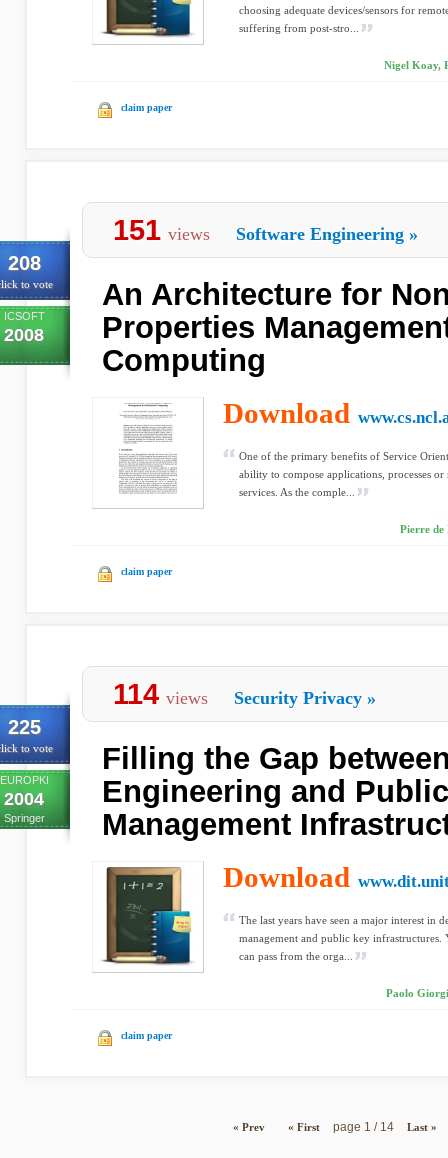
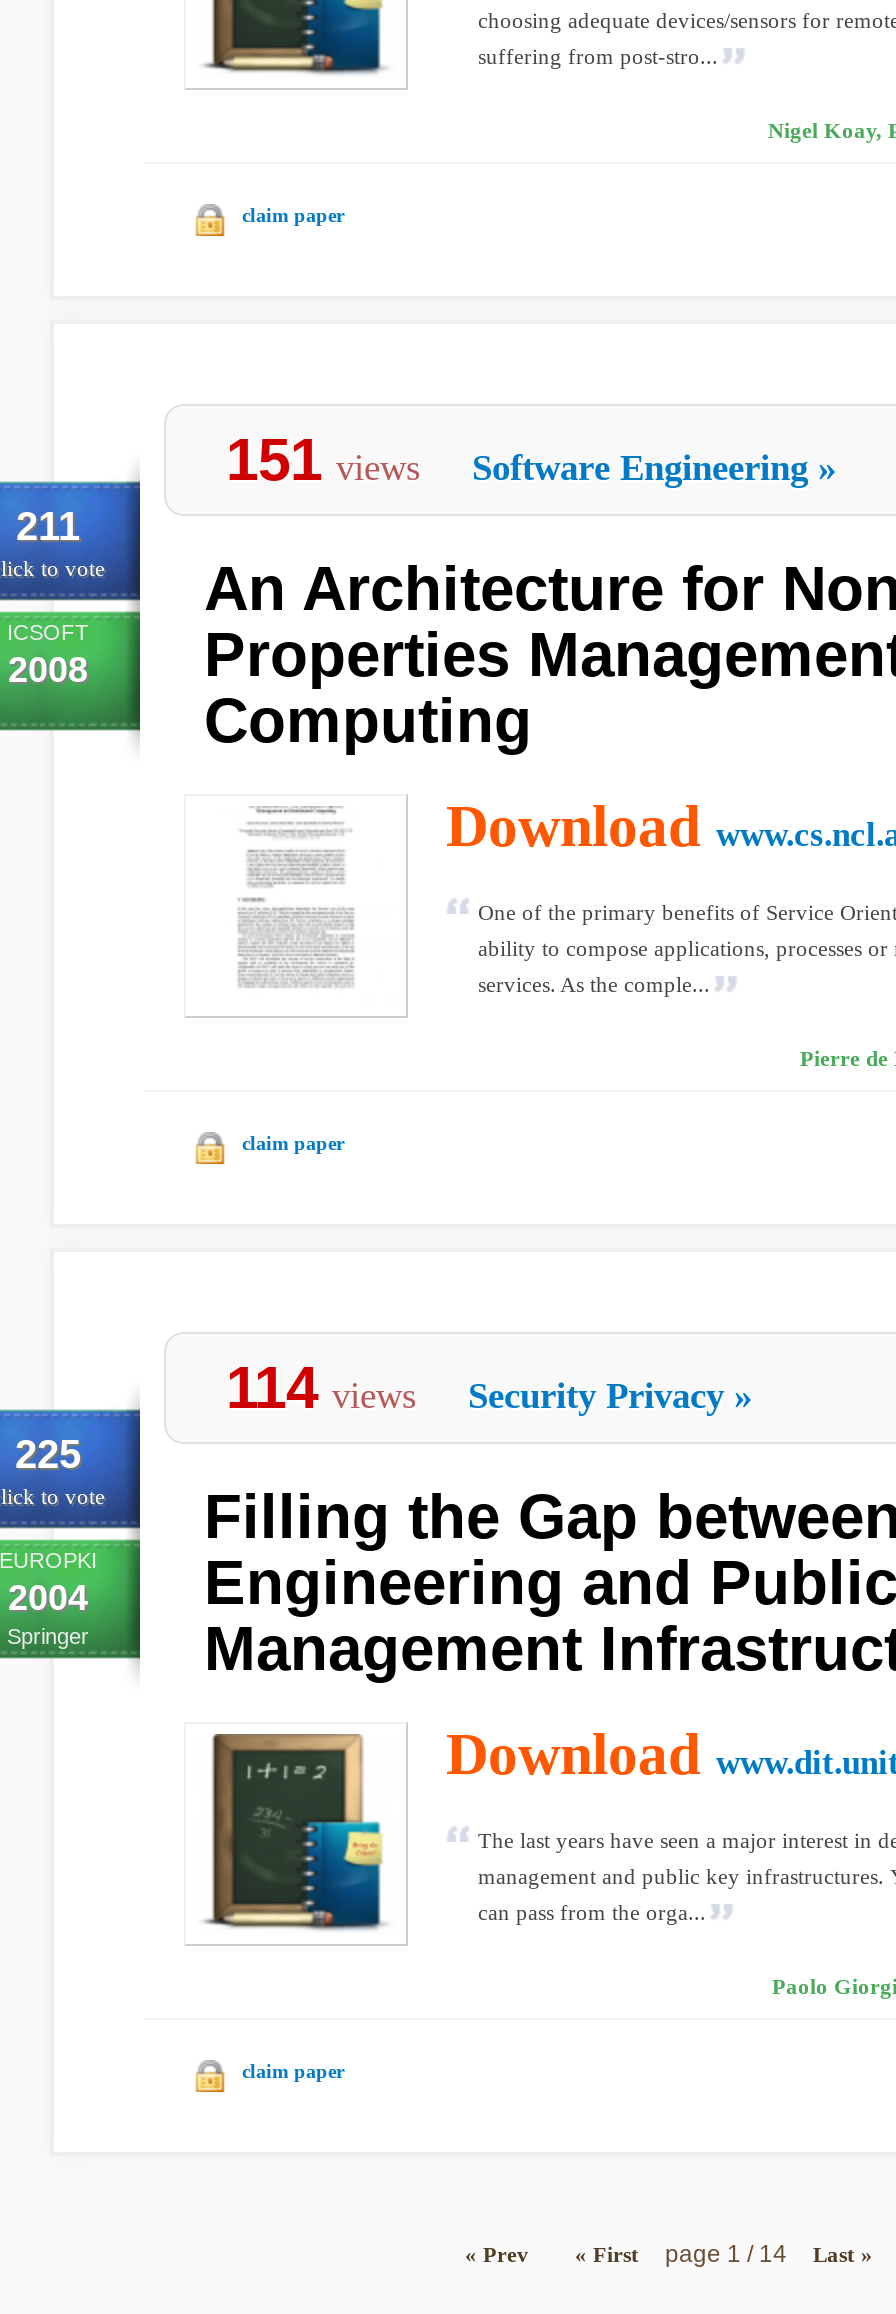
- 208
+ 211
